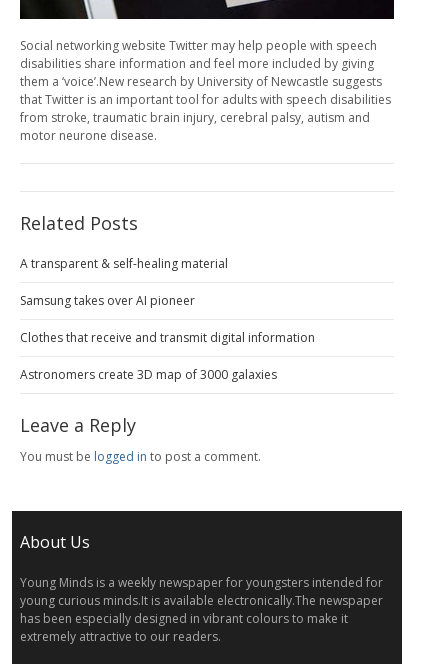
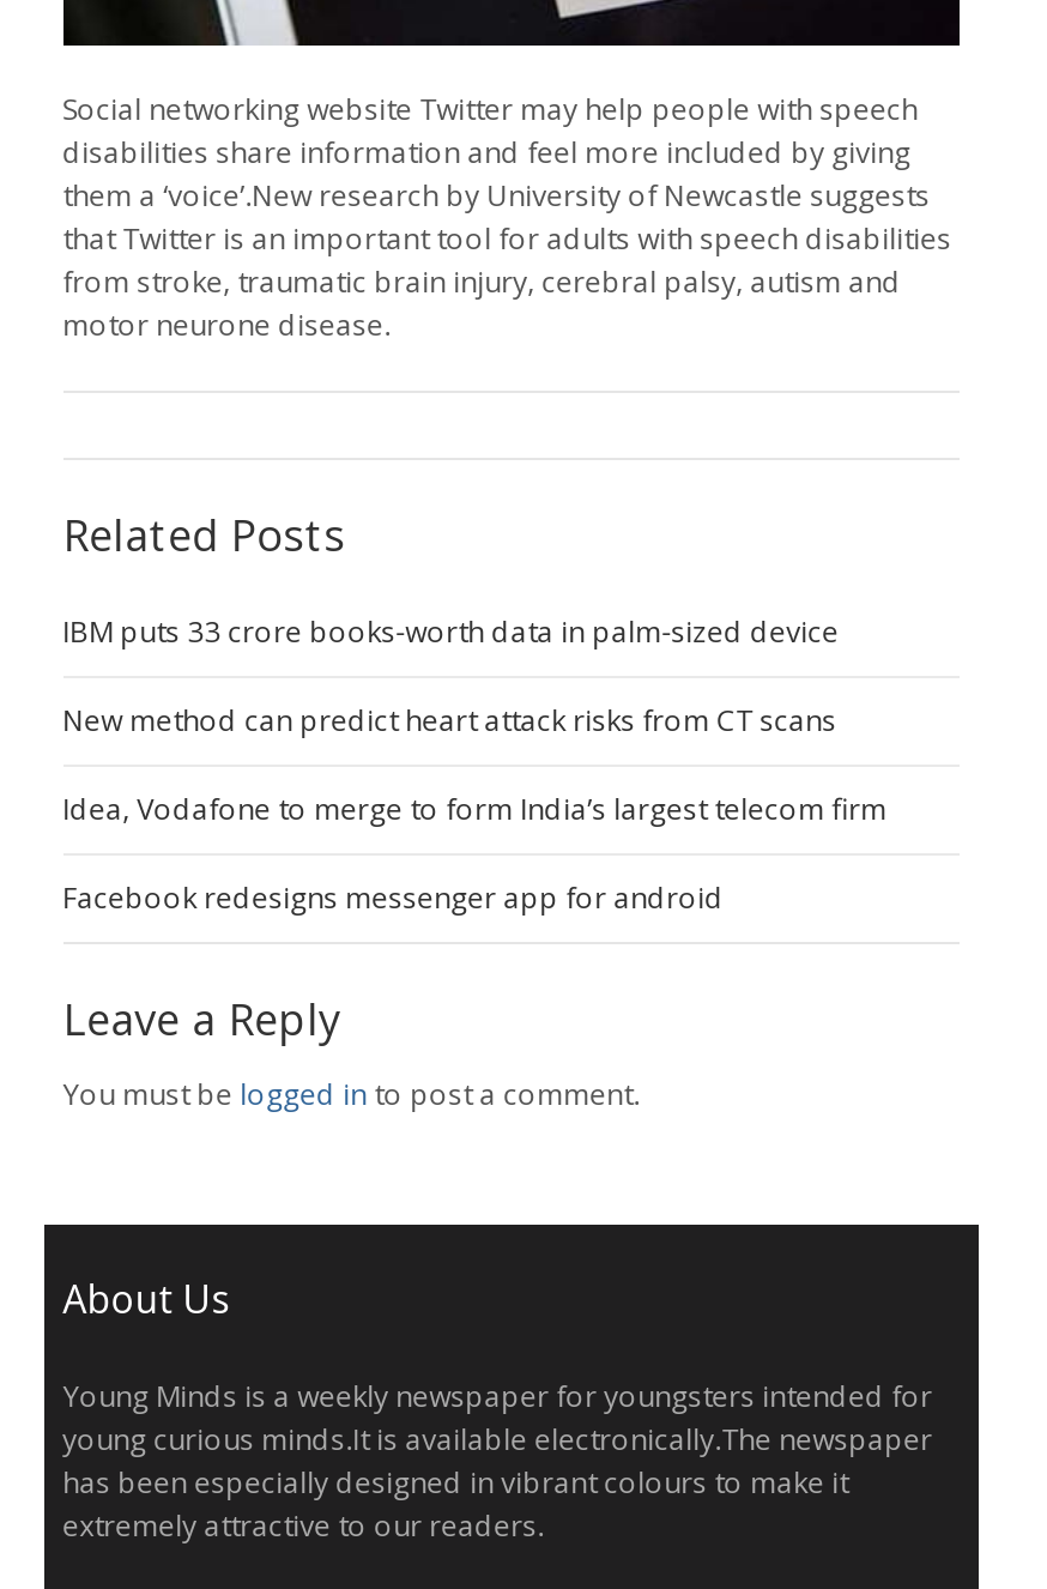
- A transparent & self-healing material
+ IBM puts 33 crore books-worth data in palm-sized device

- Samsung takes over AI pioneer
+ New method can predict heart attack risks from CT scans

- Clothes that receive and transmit digital information
+ Idea, Vodafone to merge to form India’s largest telecom firm

- Astronomers create 3D map of 3000 galaxies
+ Facebook redesigns messenger app for android
